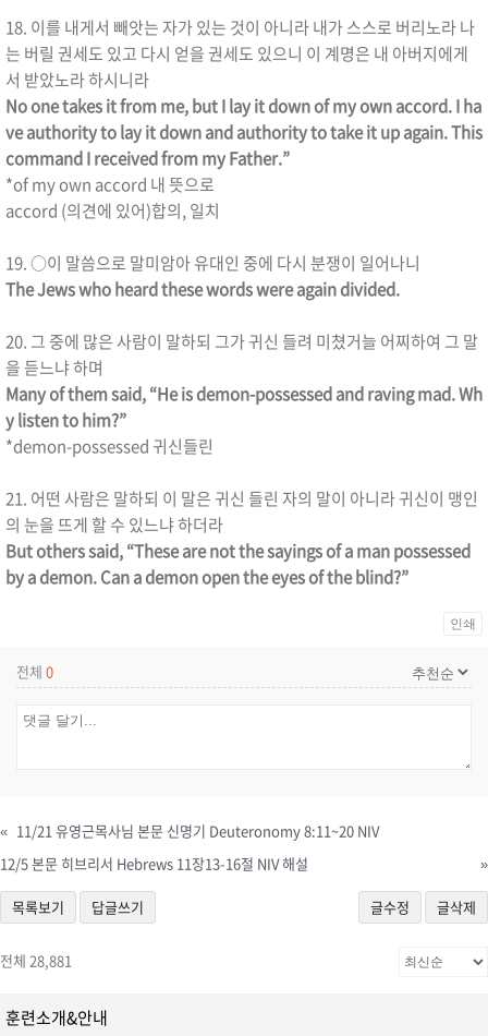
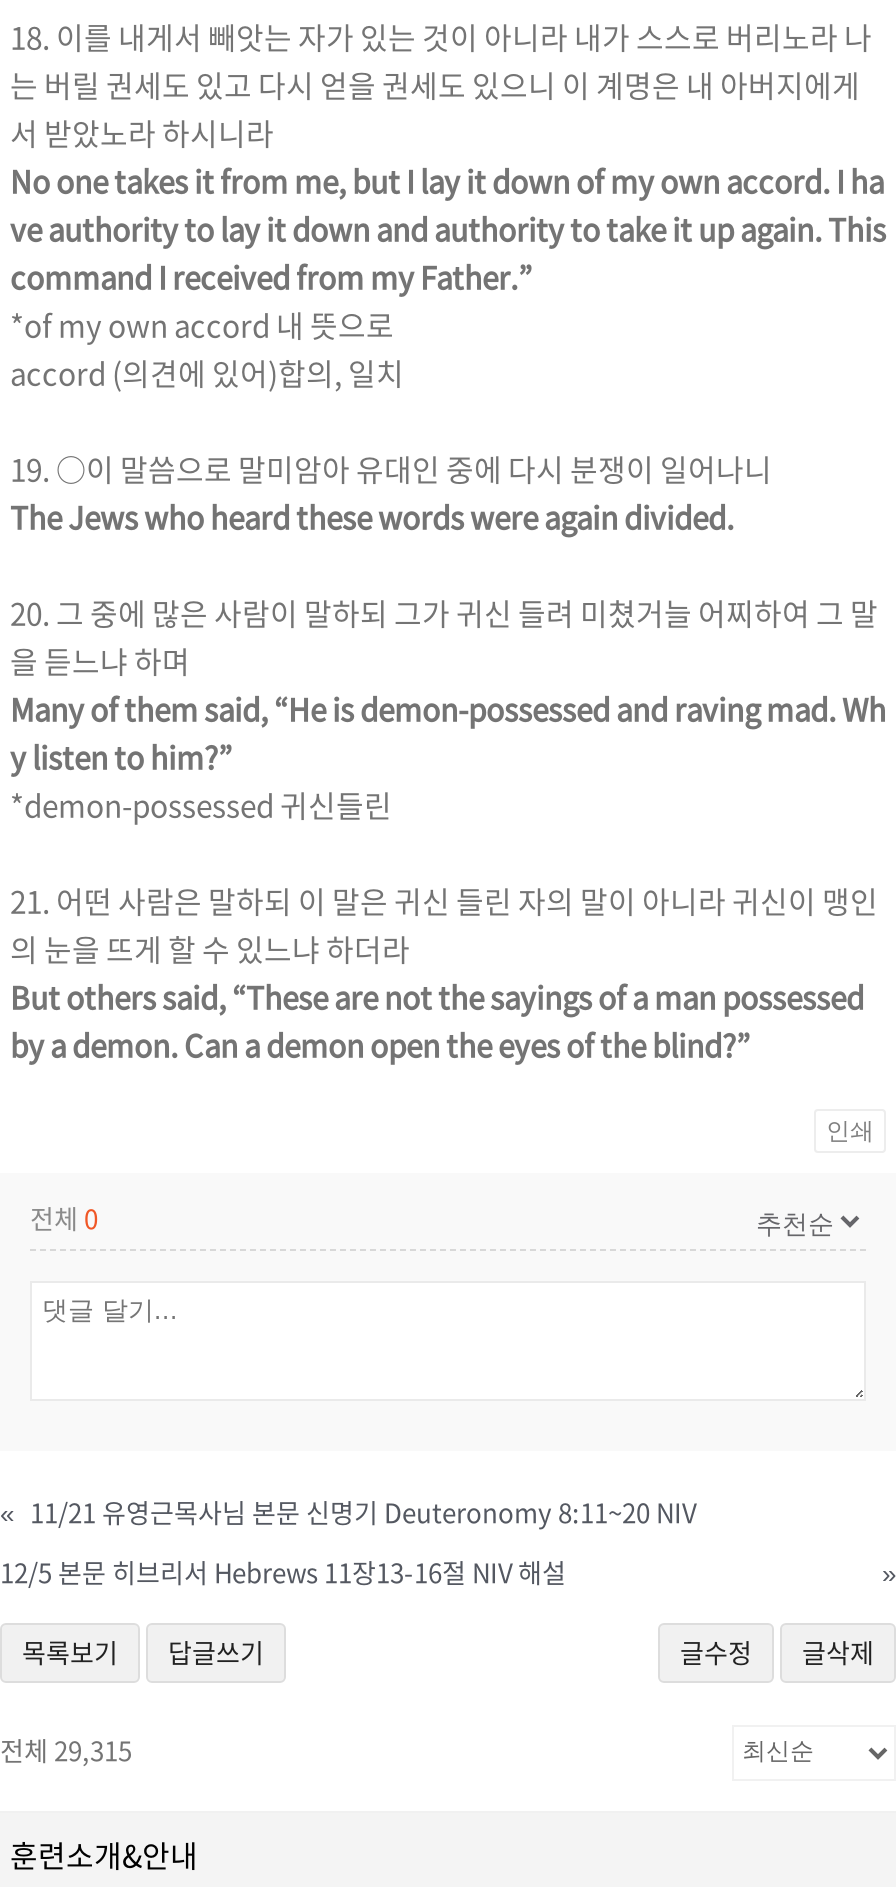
- 전체 28,881
+ 전체 29,315
